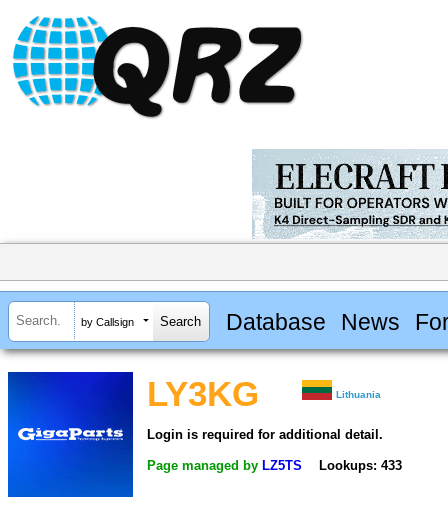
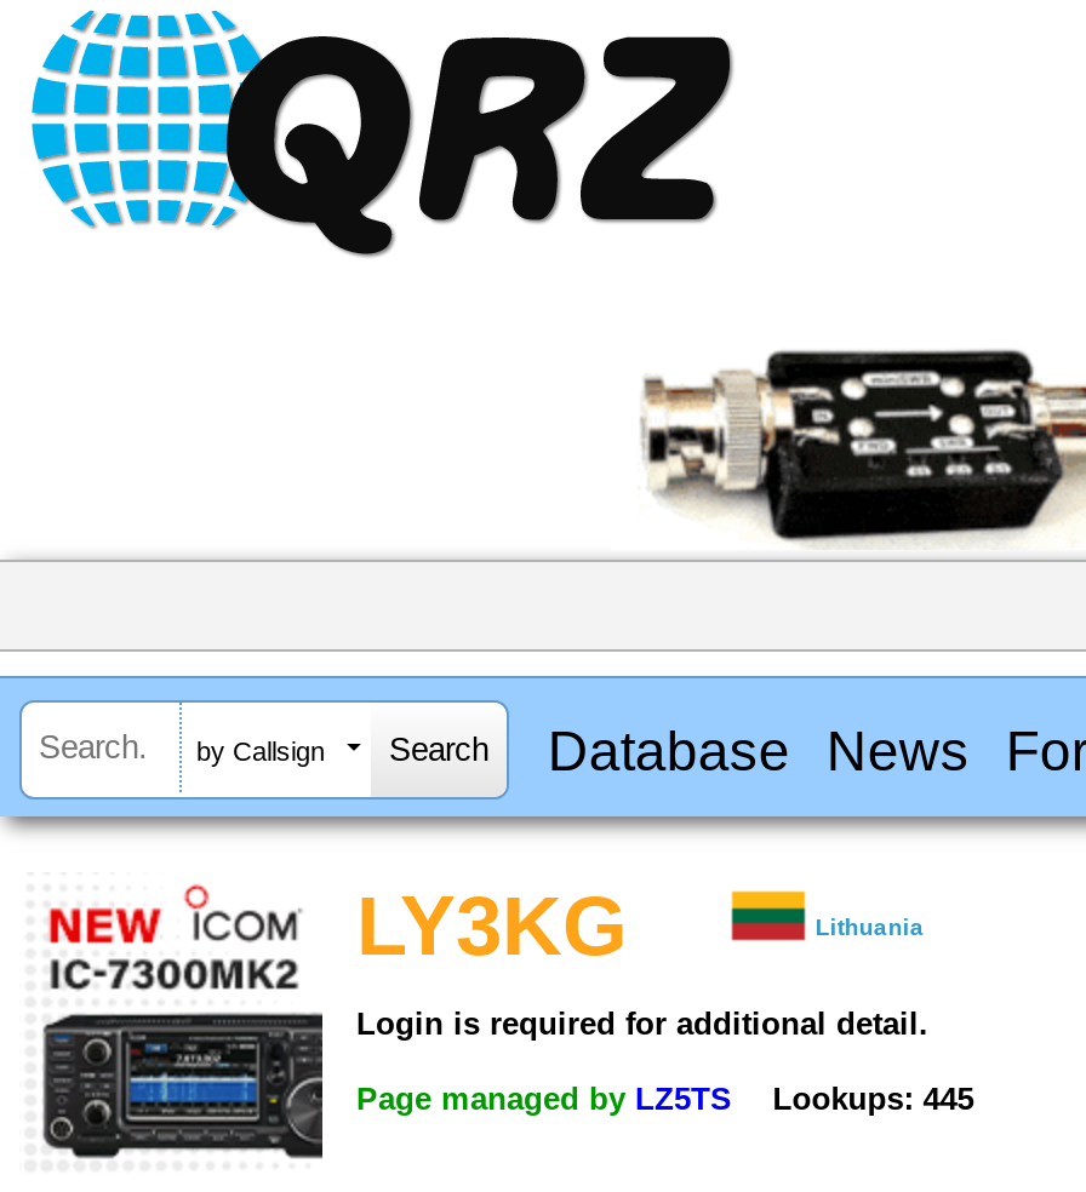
- [image]
+ [image]

- [image]
- Page managed by LZ5TS Lookups: 433
+ [image]
+ Page managed by LZ5TS Lookups: 445
